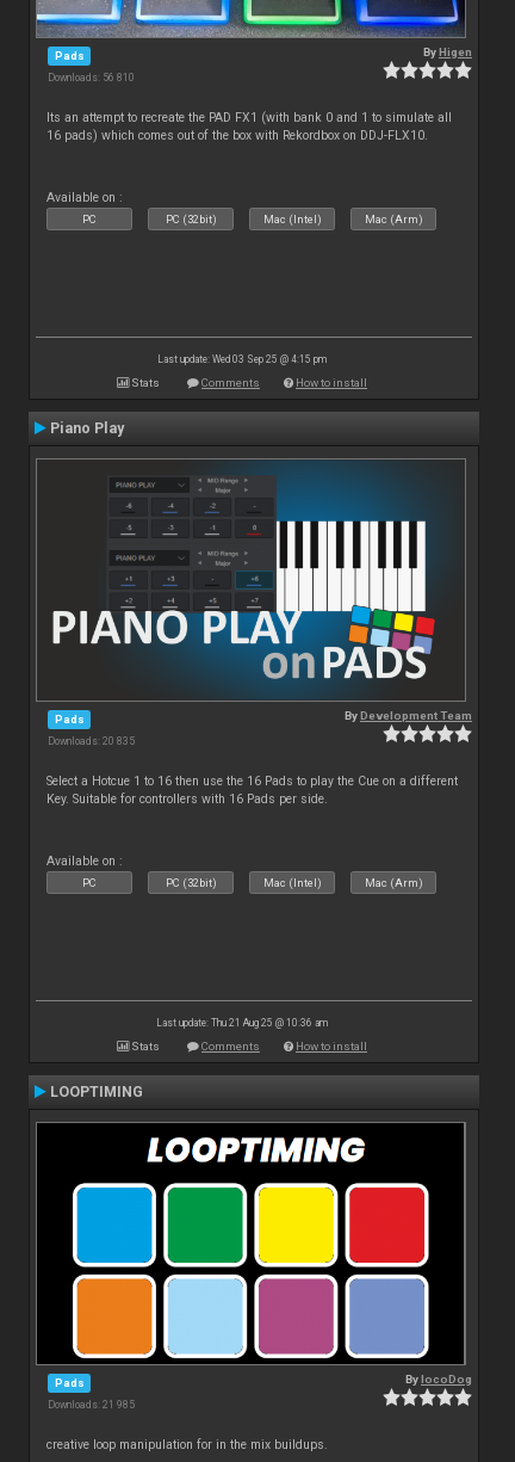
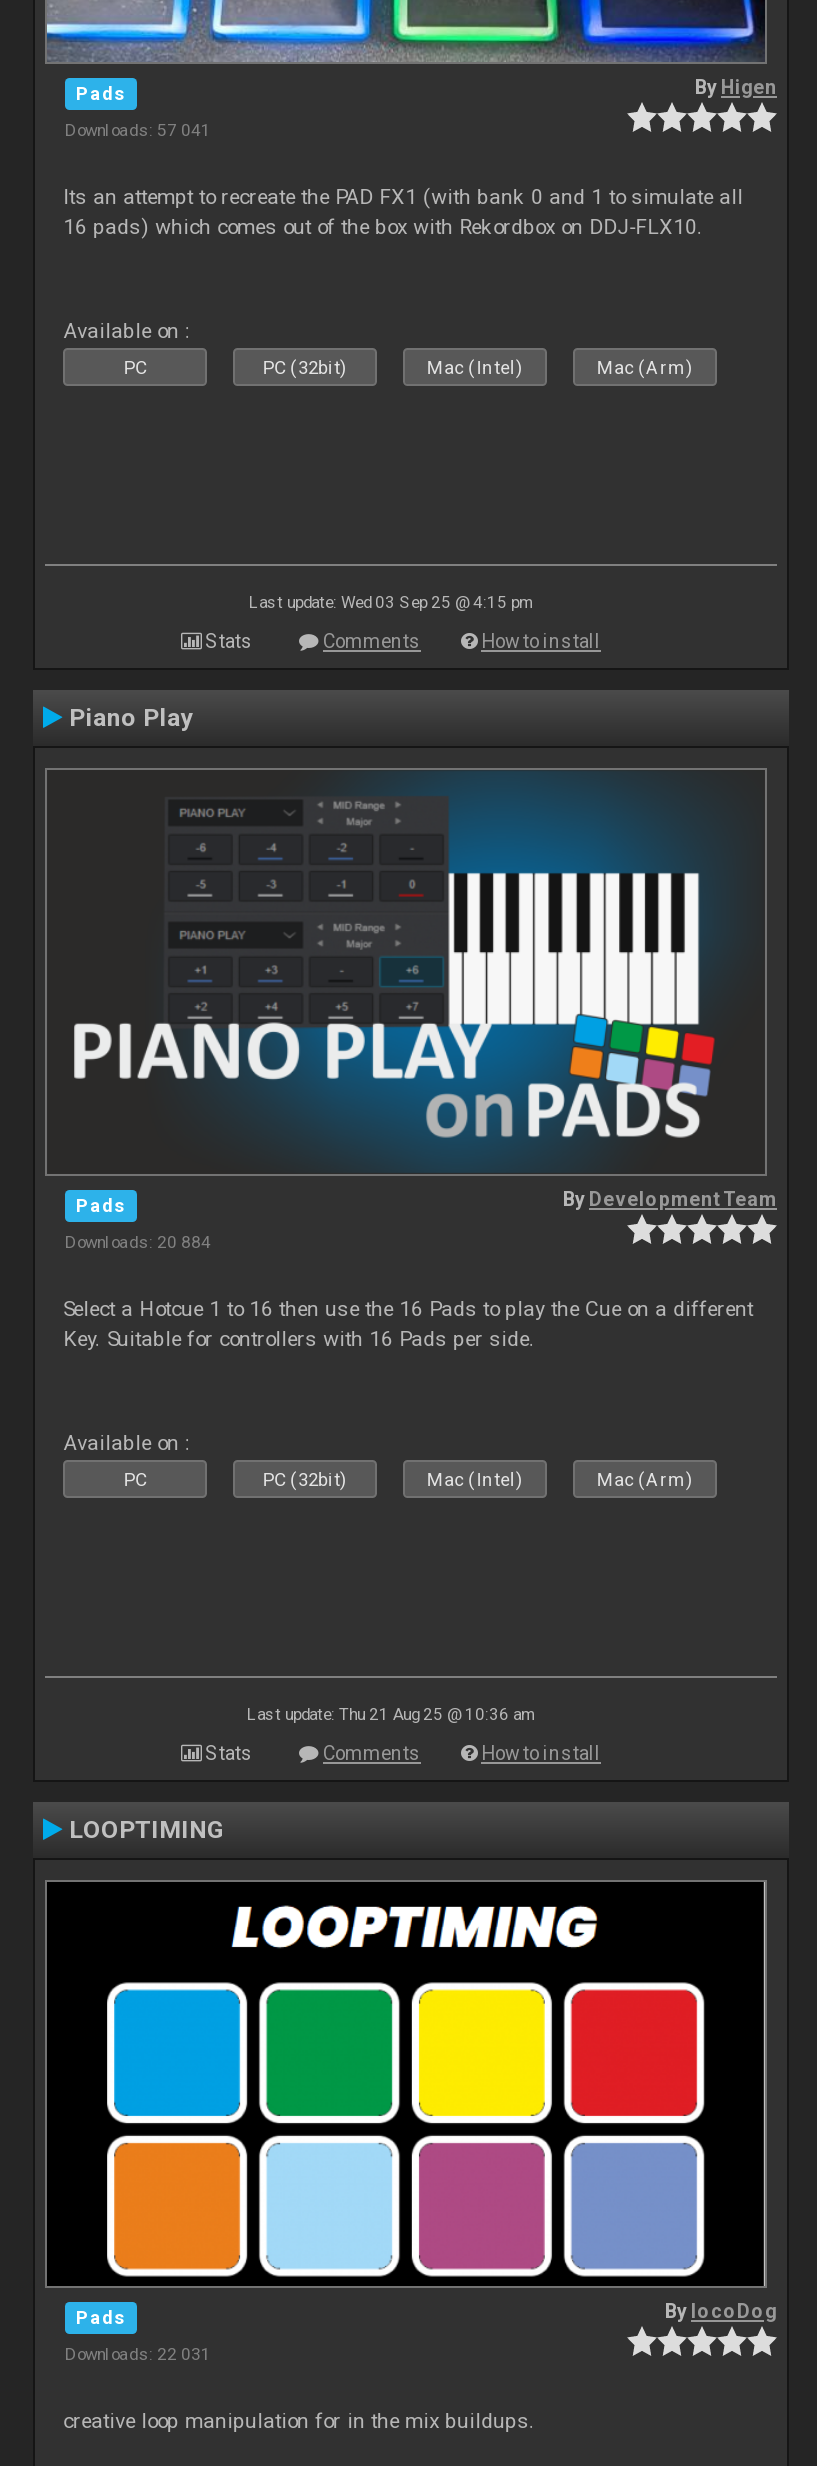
- Downloads: 56 810
+ Downloads: 57 041

- Downloads: 20 835
+ Downloads: 20 884

- Downloads: 21 985
+ Downloads: 22 031
